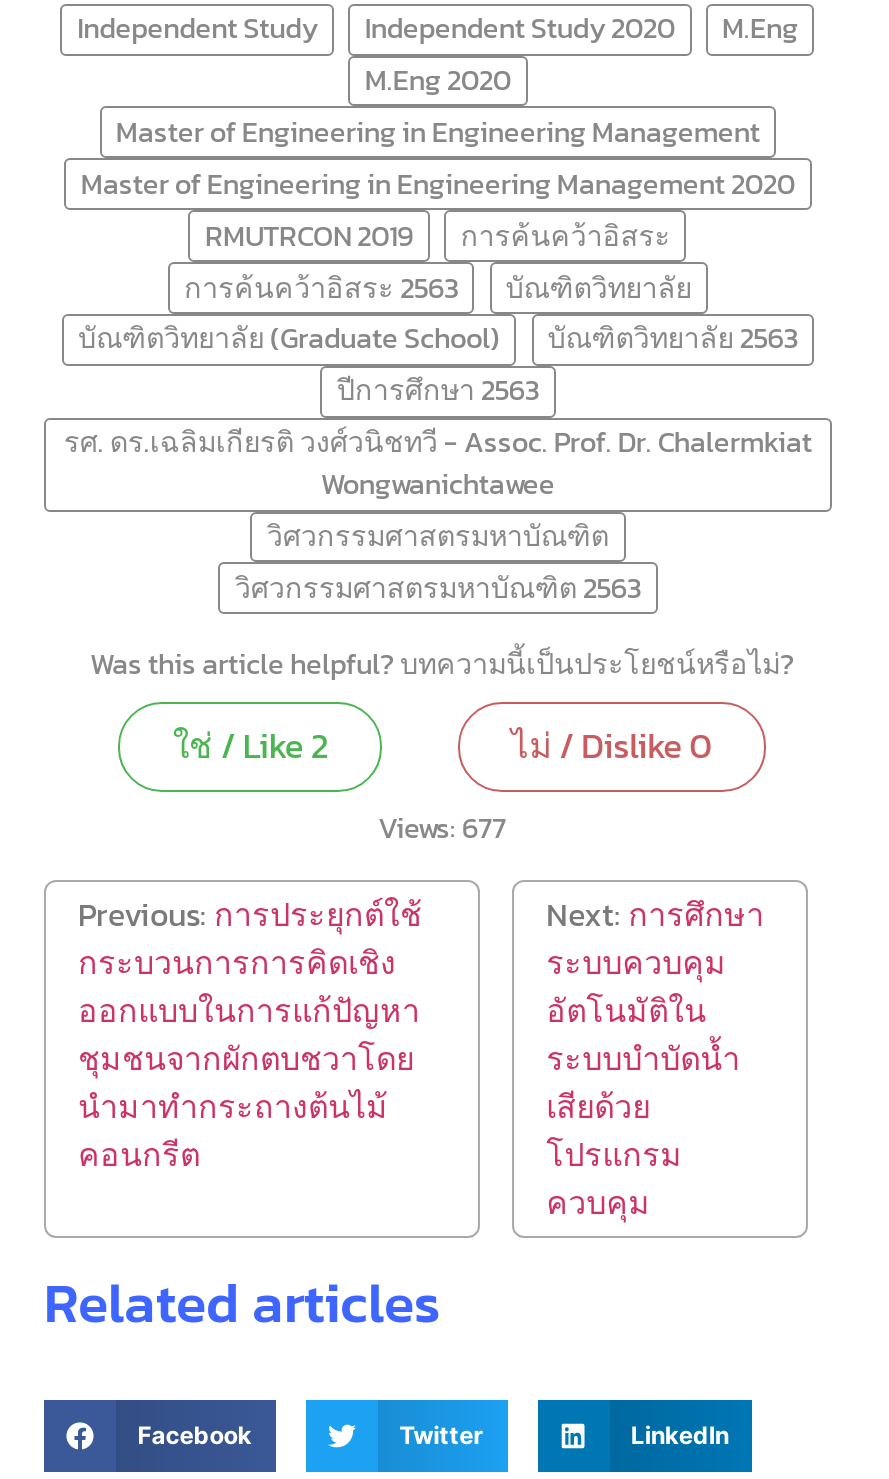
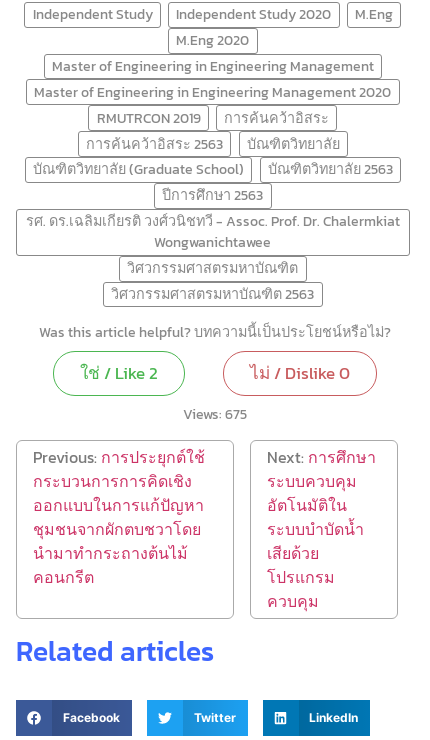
- Views: 677
+ Views: 675
